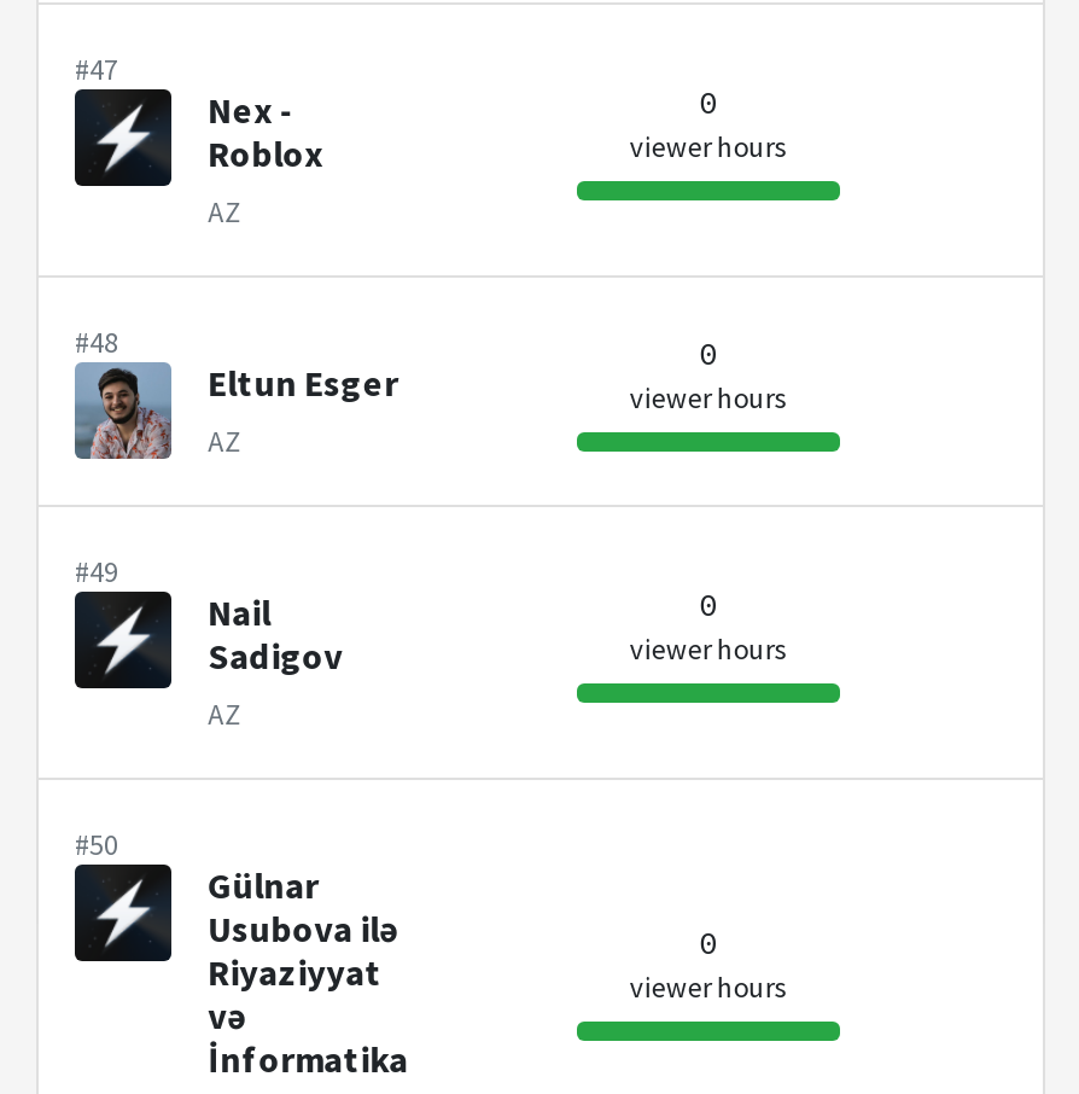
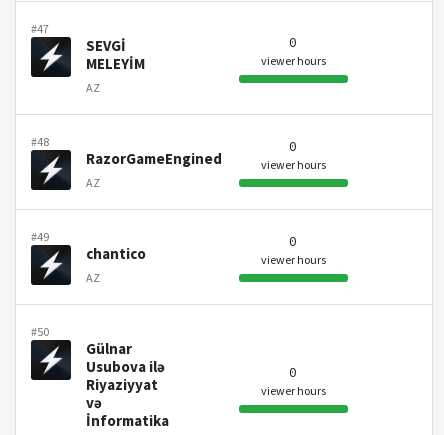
- Nex -
- Roblox
+ SEVGİ
+ MELEYİM

- [image]
- Eltun Esger
+ [image]
+ RazorGameEngined

- Nail
- Sadigov
+ chantico
